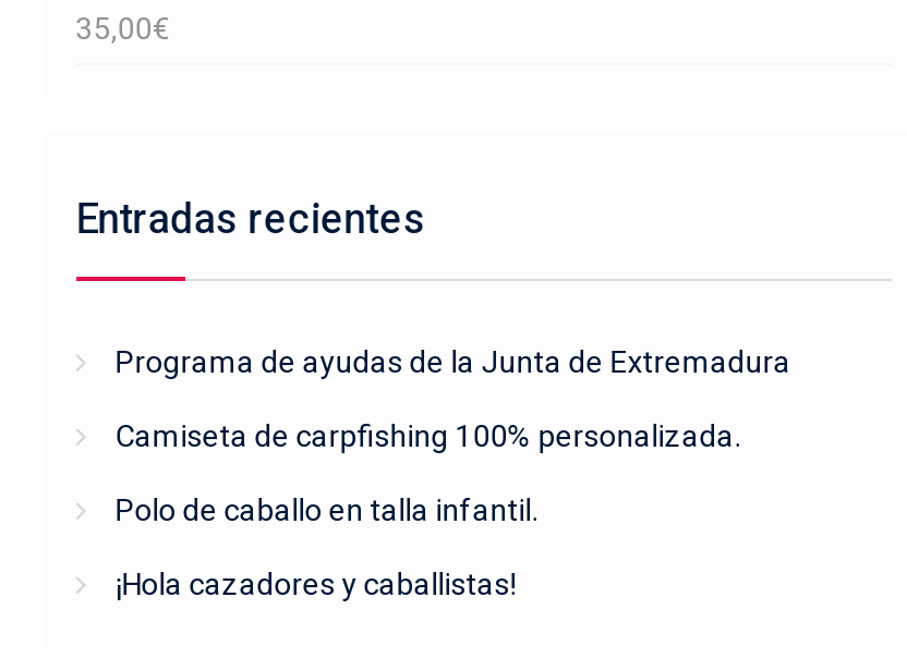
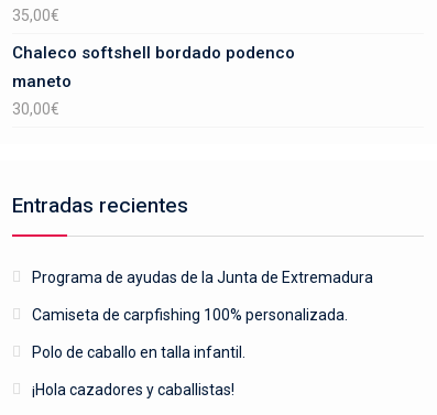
+ Chaleco softshell bordado podenco
+ maneto
+ 30,00€
